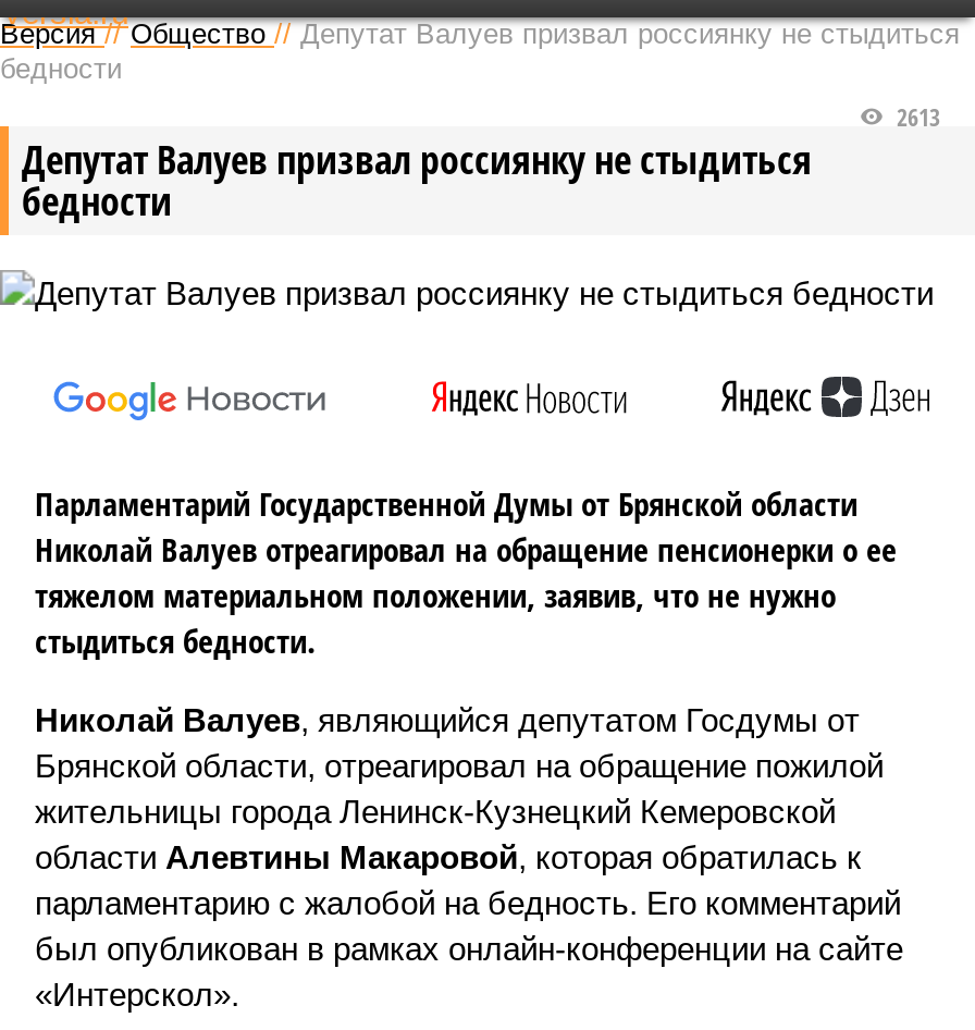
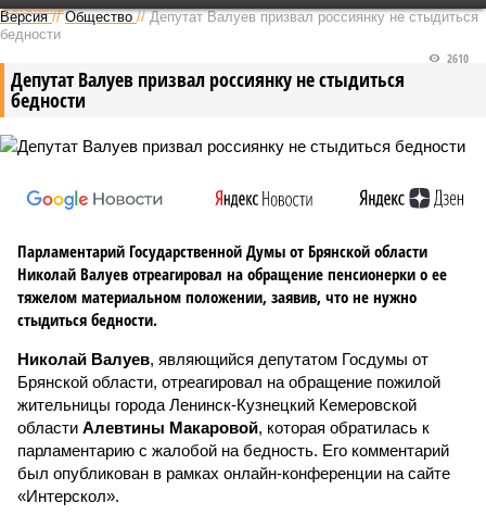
- 2613
+ 2610
